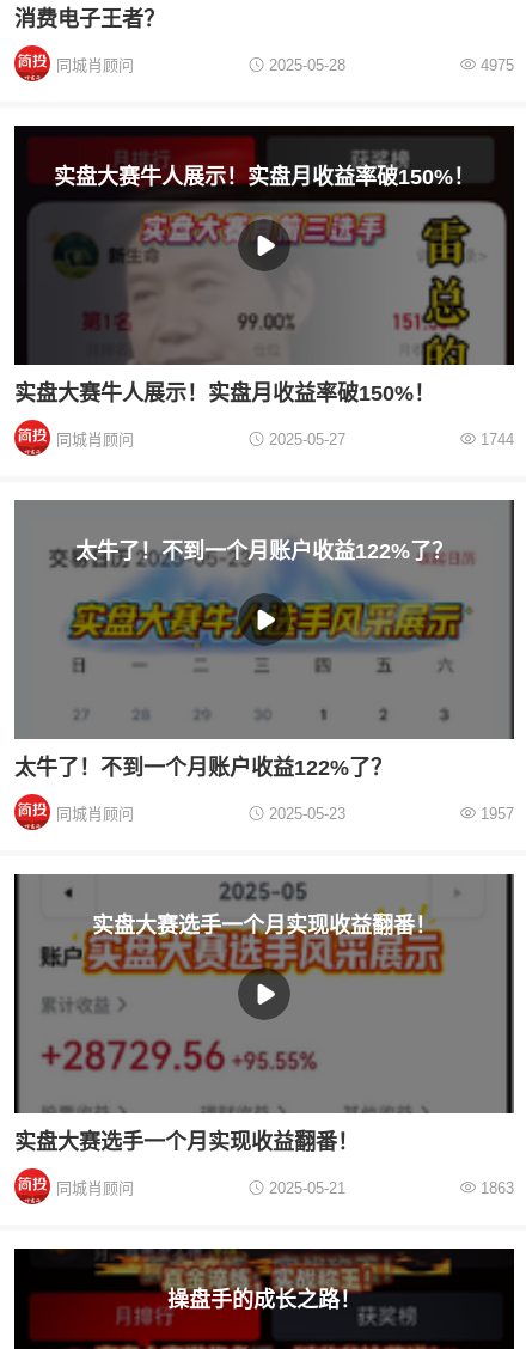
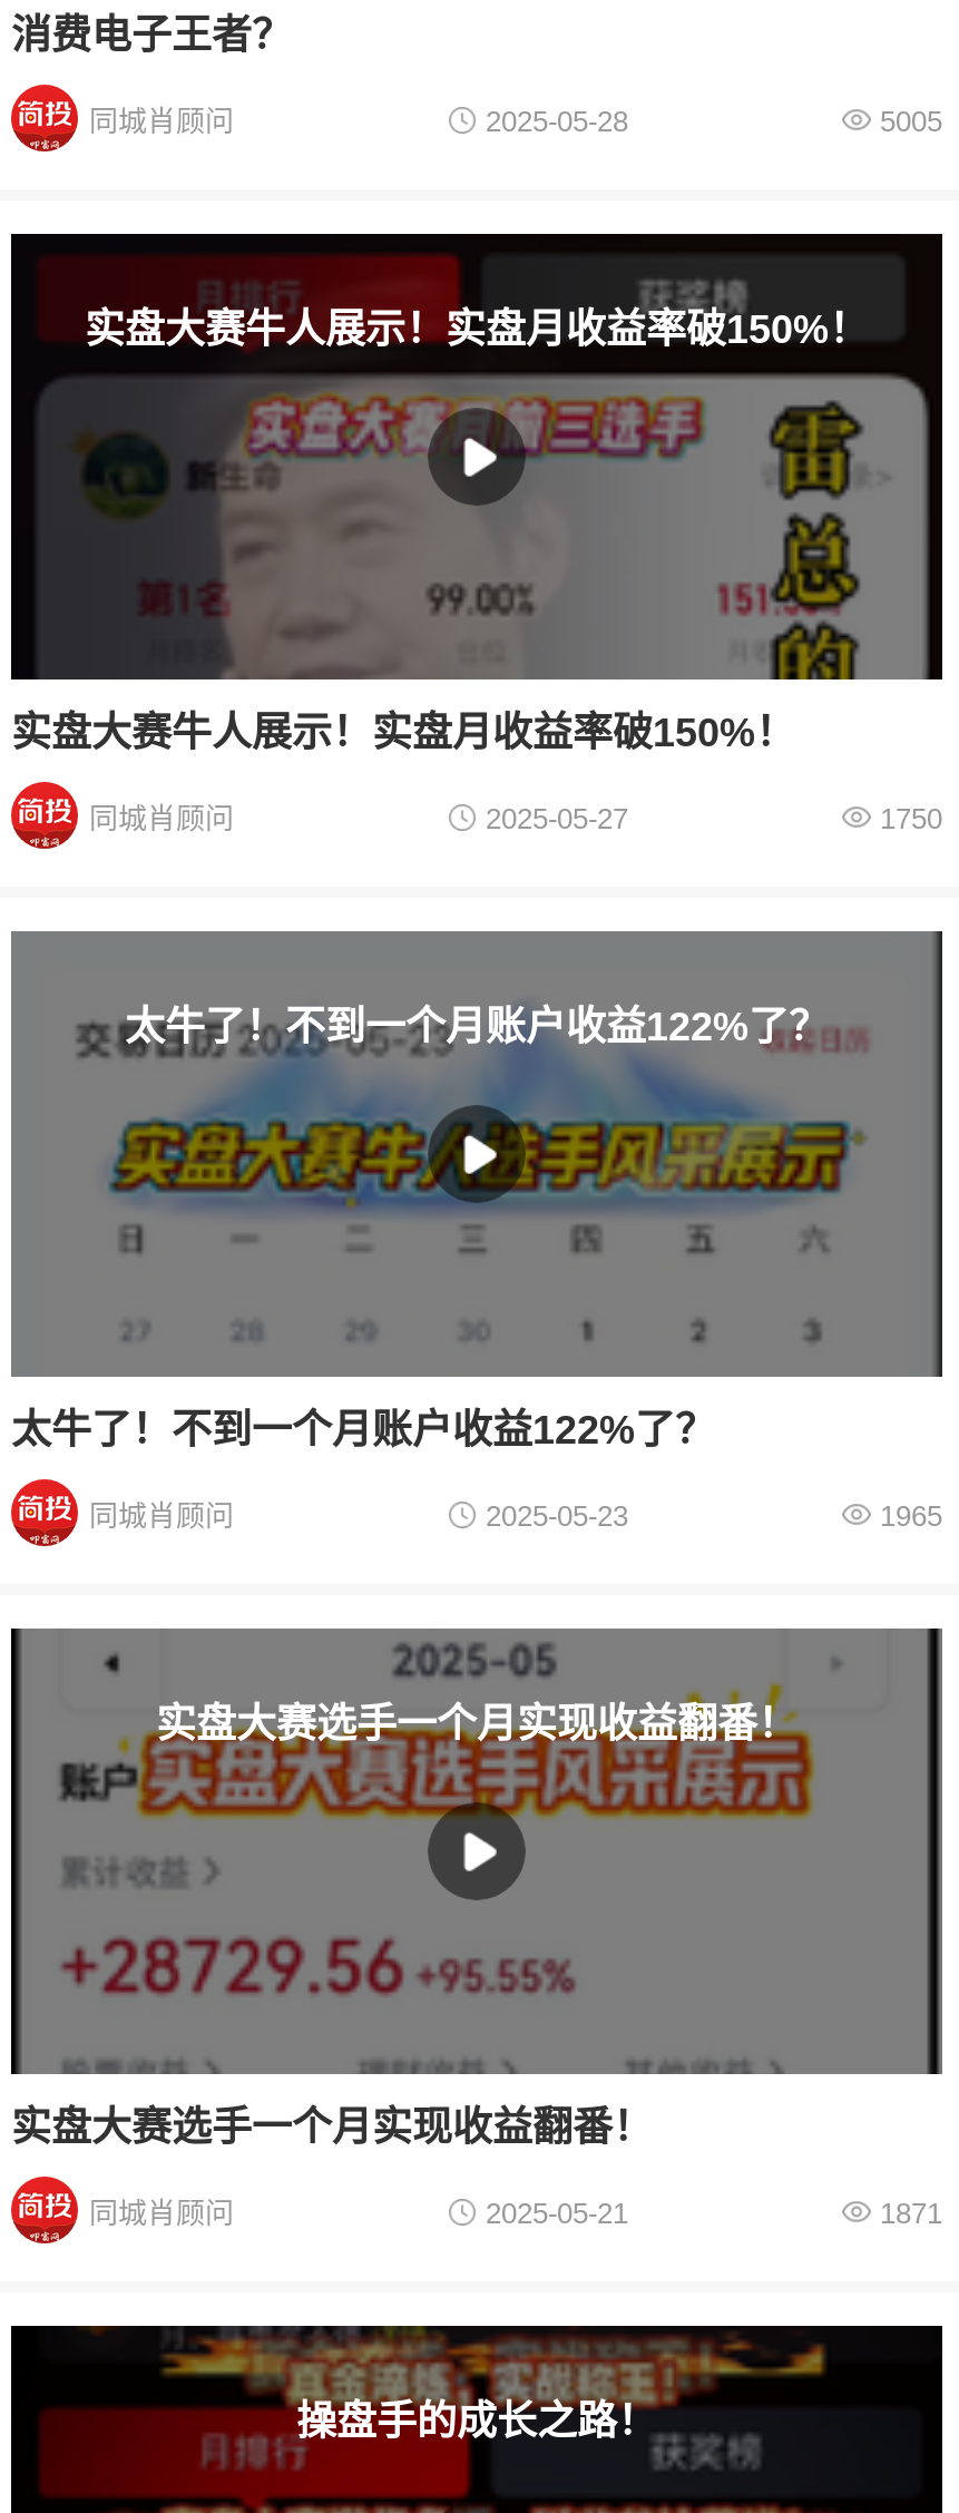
- 4975
+ 5005

- 1744
+ 1750

- 1957
+ 1965

- 1863
+ 1871
